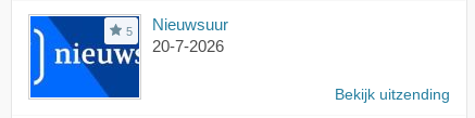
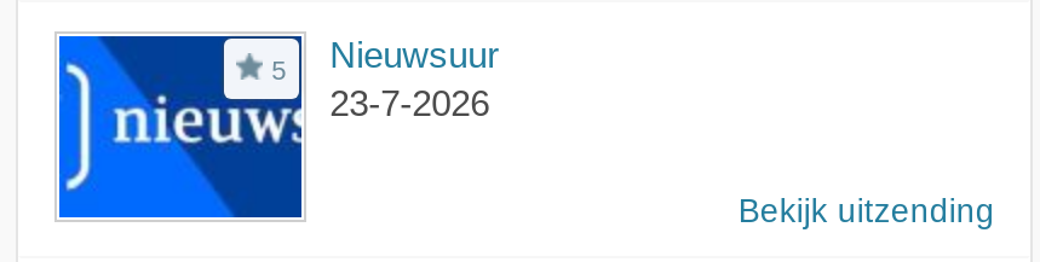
- 20-7-2026
+ 23-7-2026
